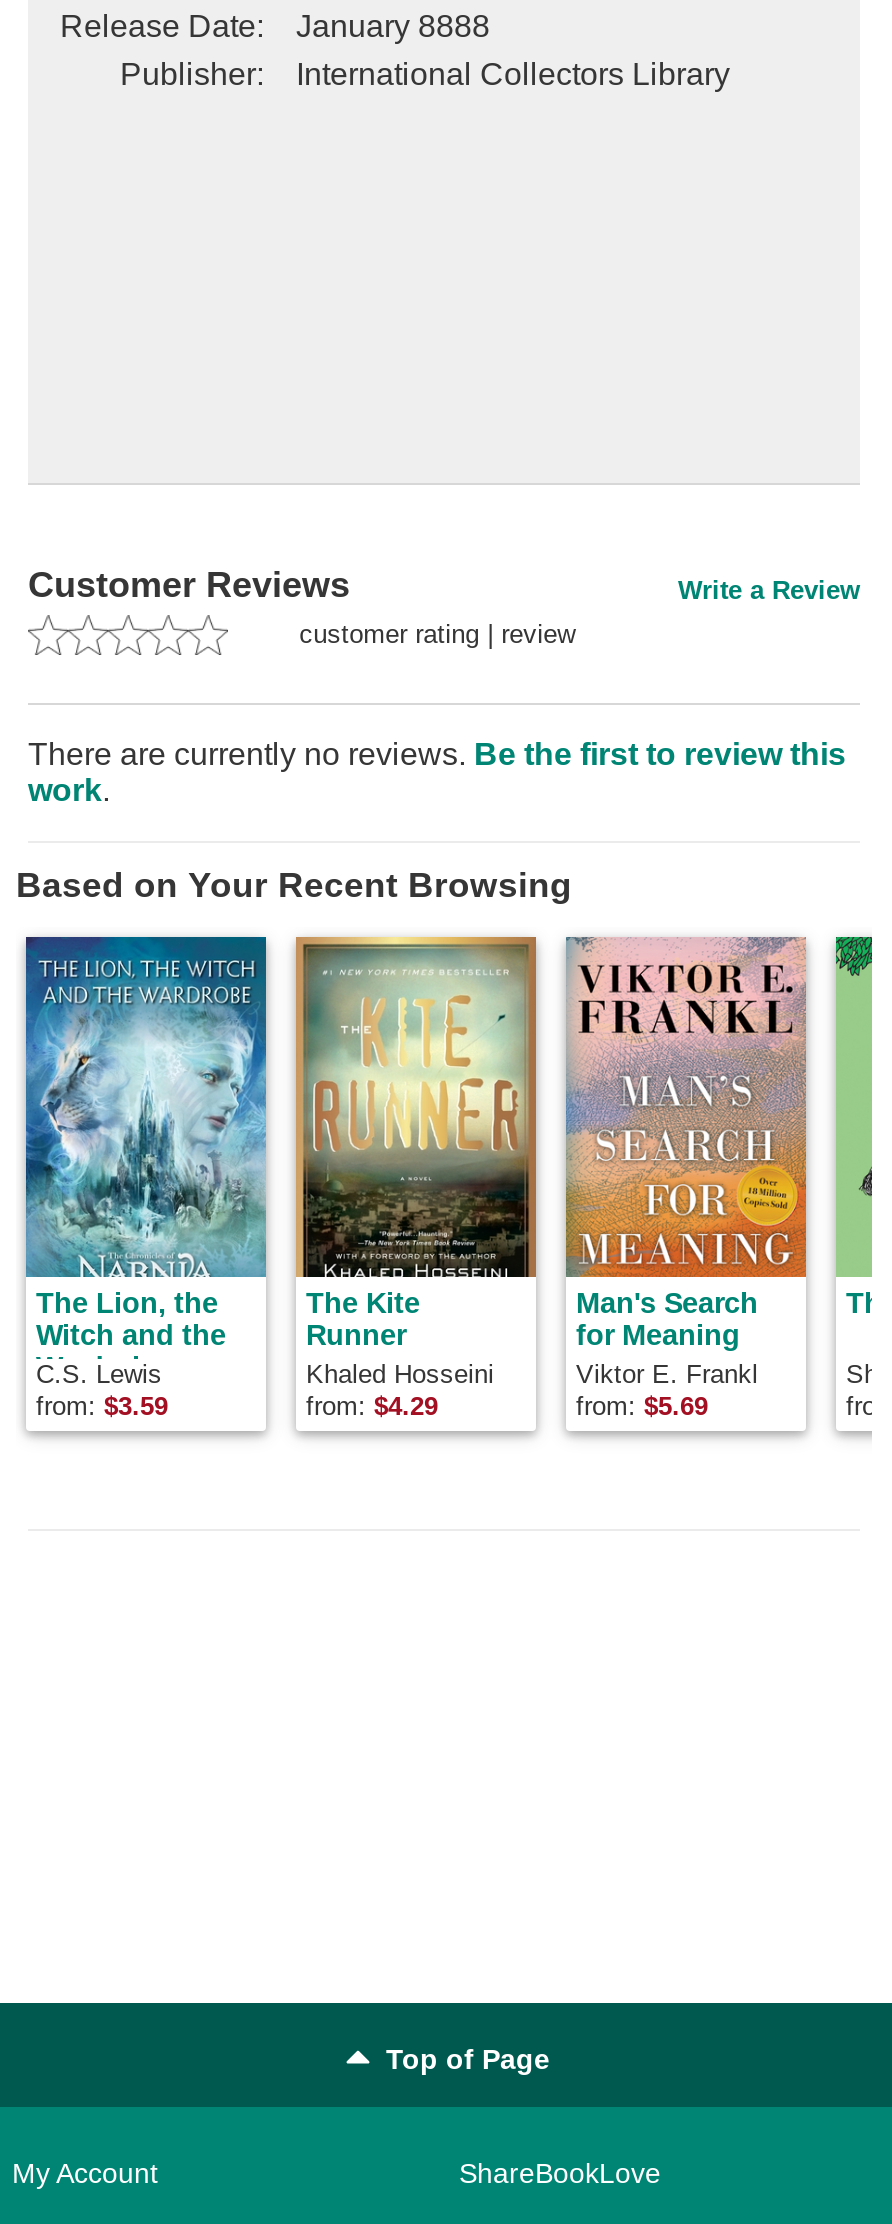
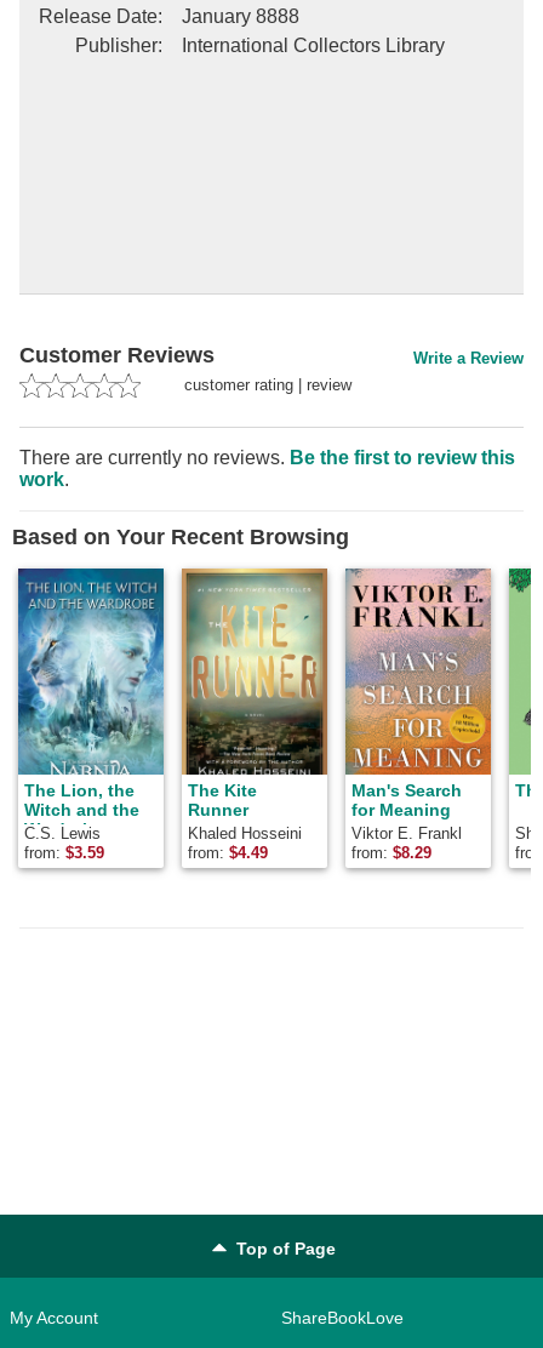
- from: $4.29
+ from: $4.49

- from: $5.69
+ from: $8.29
